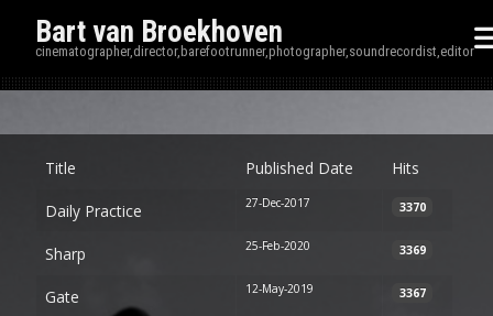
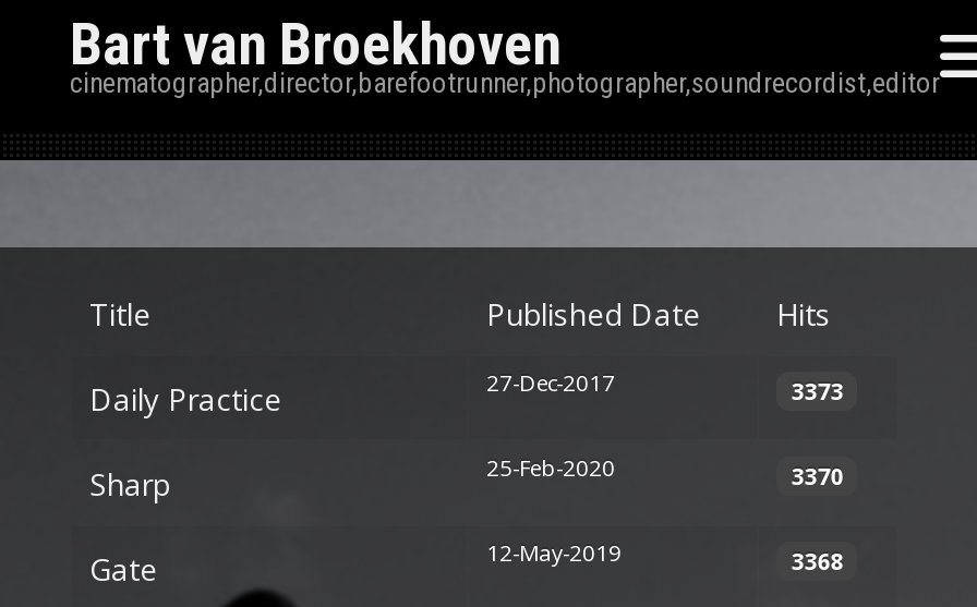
- 3370
+ 3373

- 3369
+ 3370

- 3367
+ 3368
